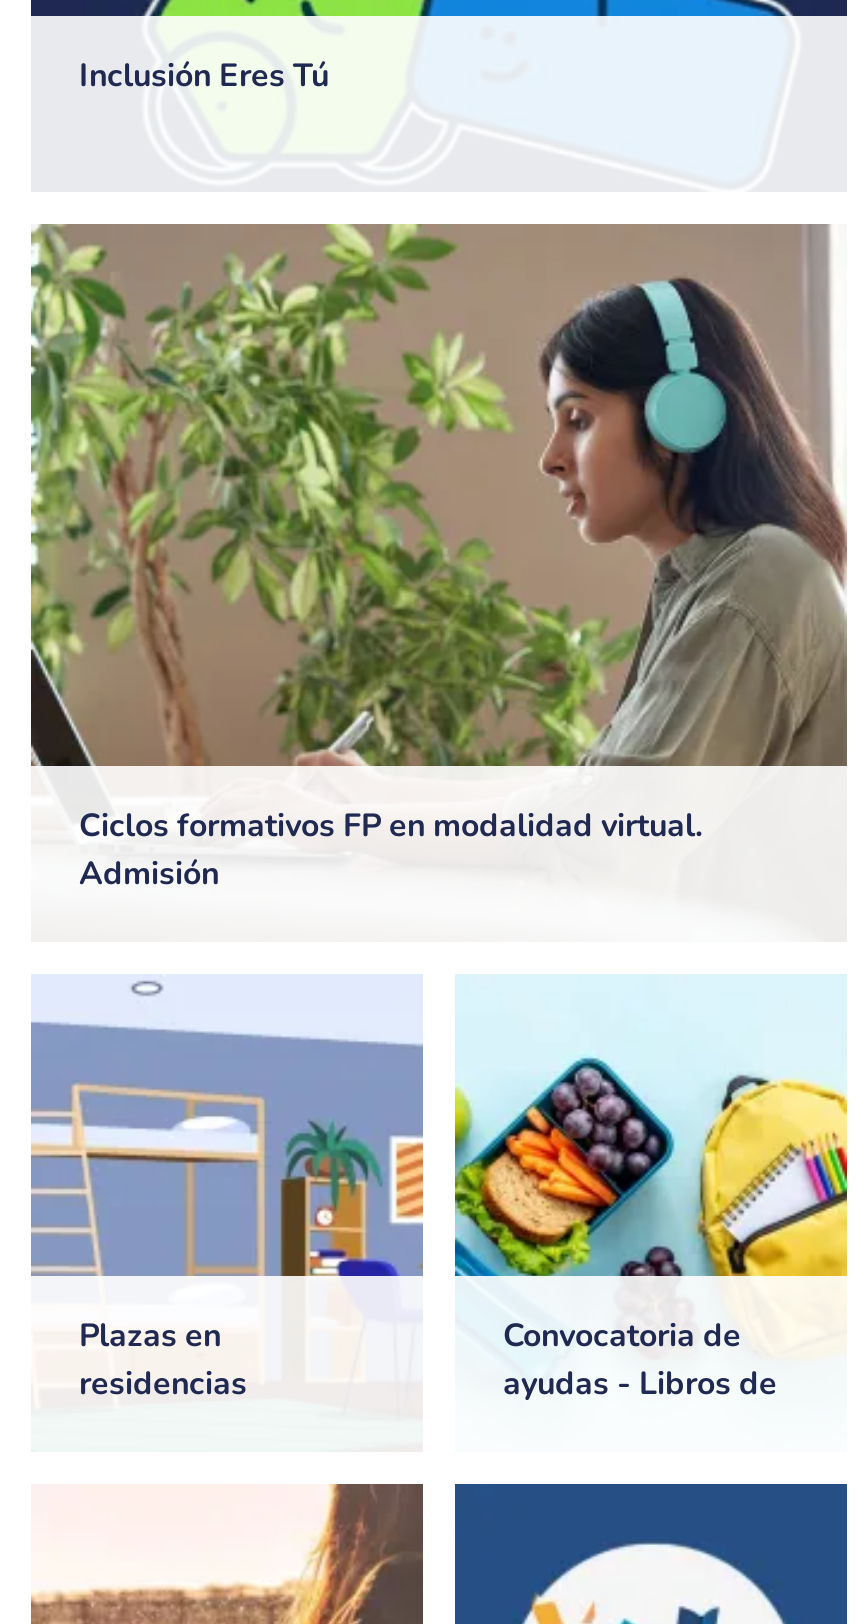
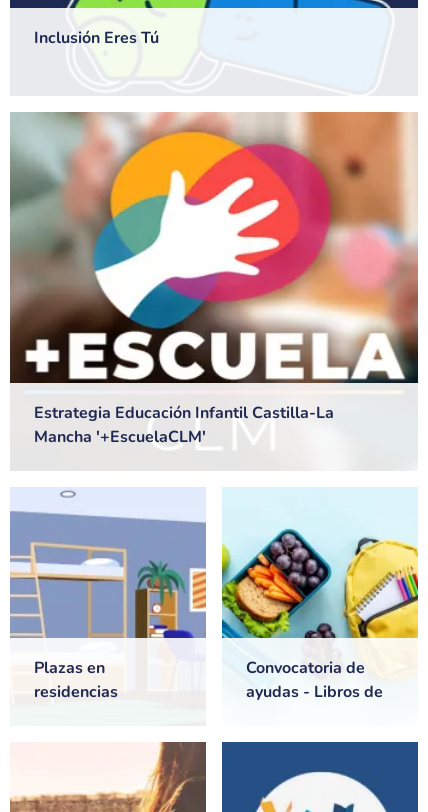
- [image]
- Ciclos formativos FP en modalidad virtual.
- Admisión
+ [image]
+ Estrategia Educación Infantil Castilla-La
+ Mancha '+EscuelaCLM'
